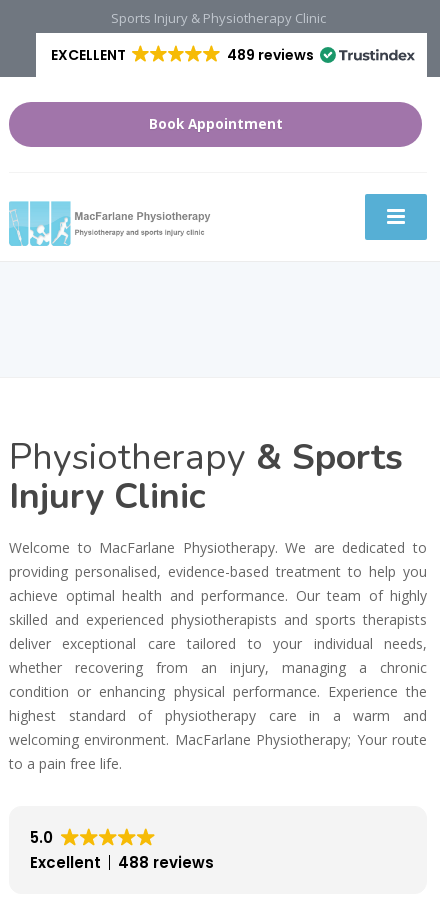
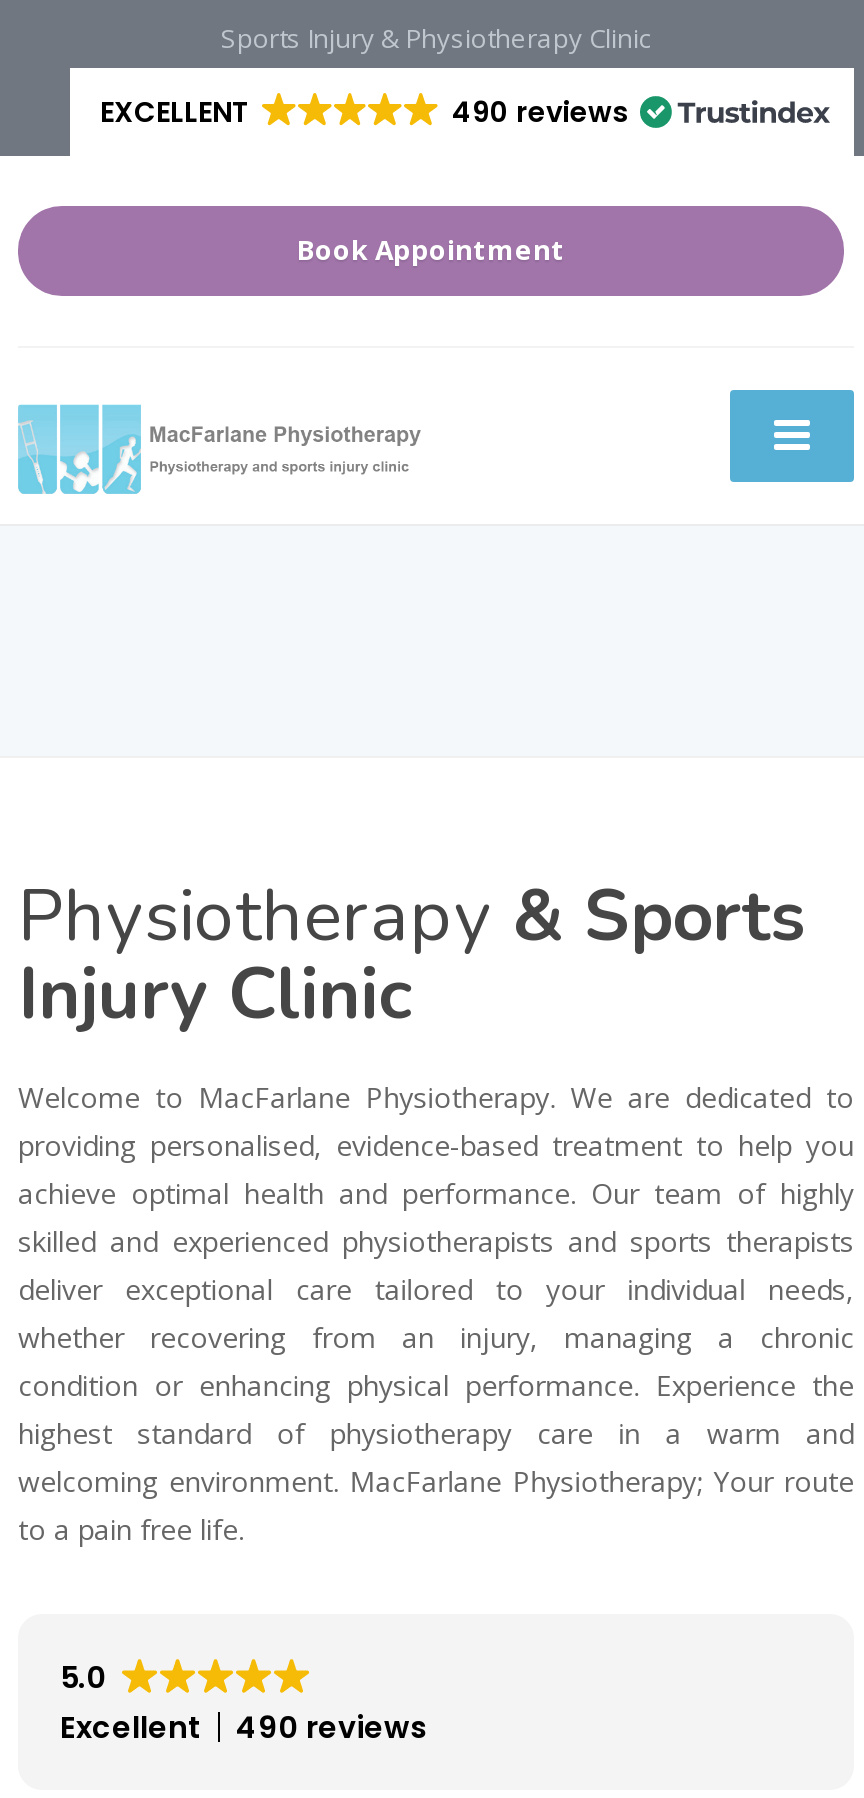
- 489 reviews
+ 490 reviews

- Excellent 488 reviews
+ Excellent 490 reviews
